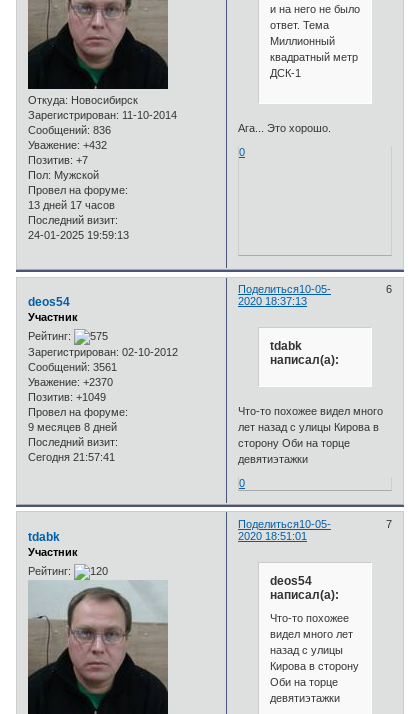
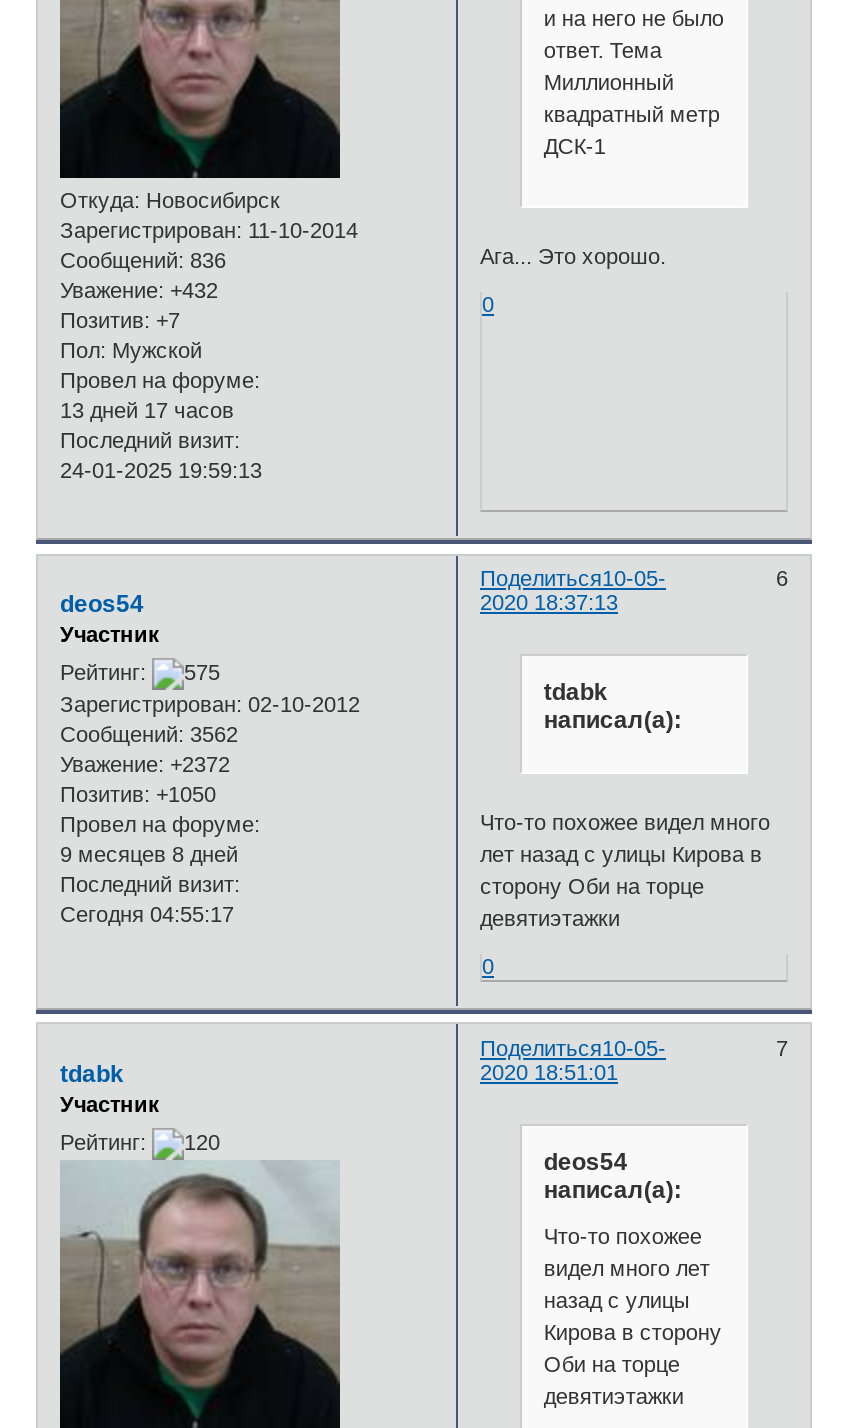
- Сообщений: 3561
+ Сообщений: 3562

- Уважение: +2370
+ Уважение: +2372

- Позитив: +1049
+ Позитив: +1050

- Сегодня 21:57:41
+ Сегодня 04:55:17
